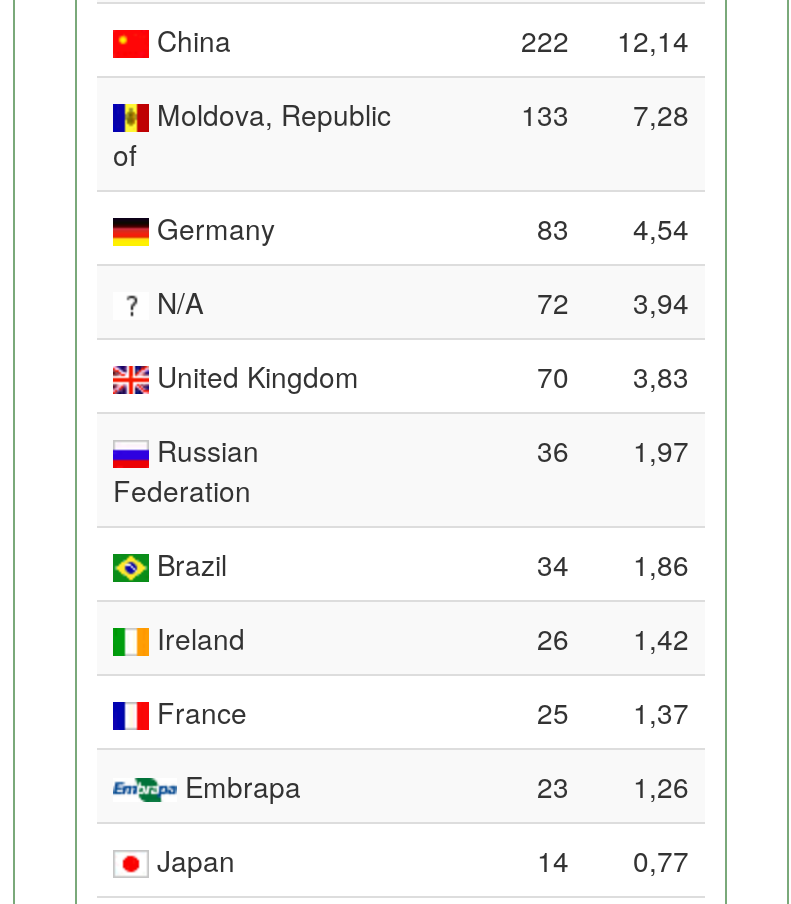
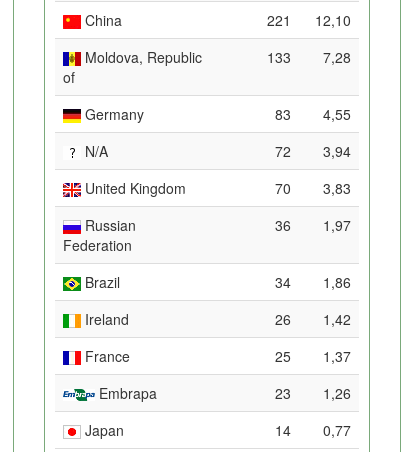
- 222
+ 221

- 12,14
+ 12,10

- 83 4,54
+ 83 4,55
